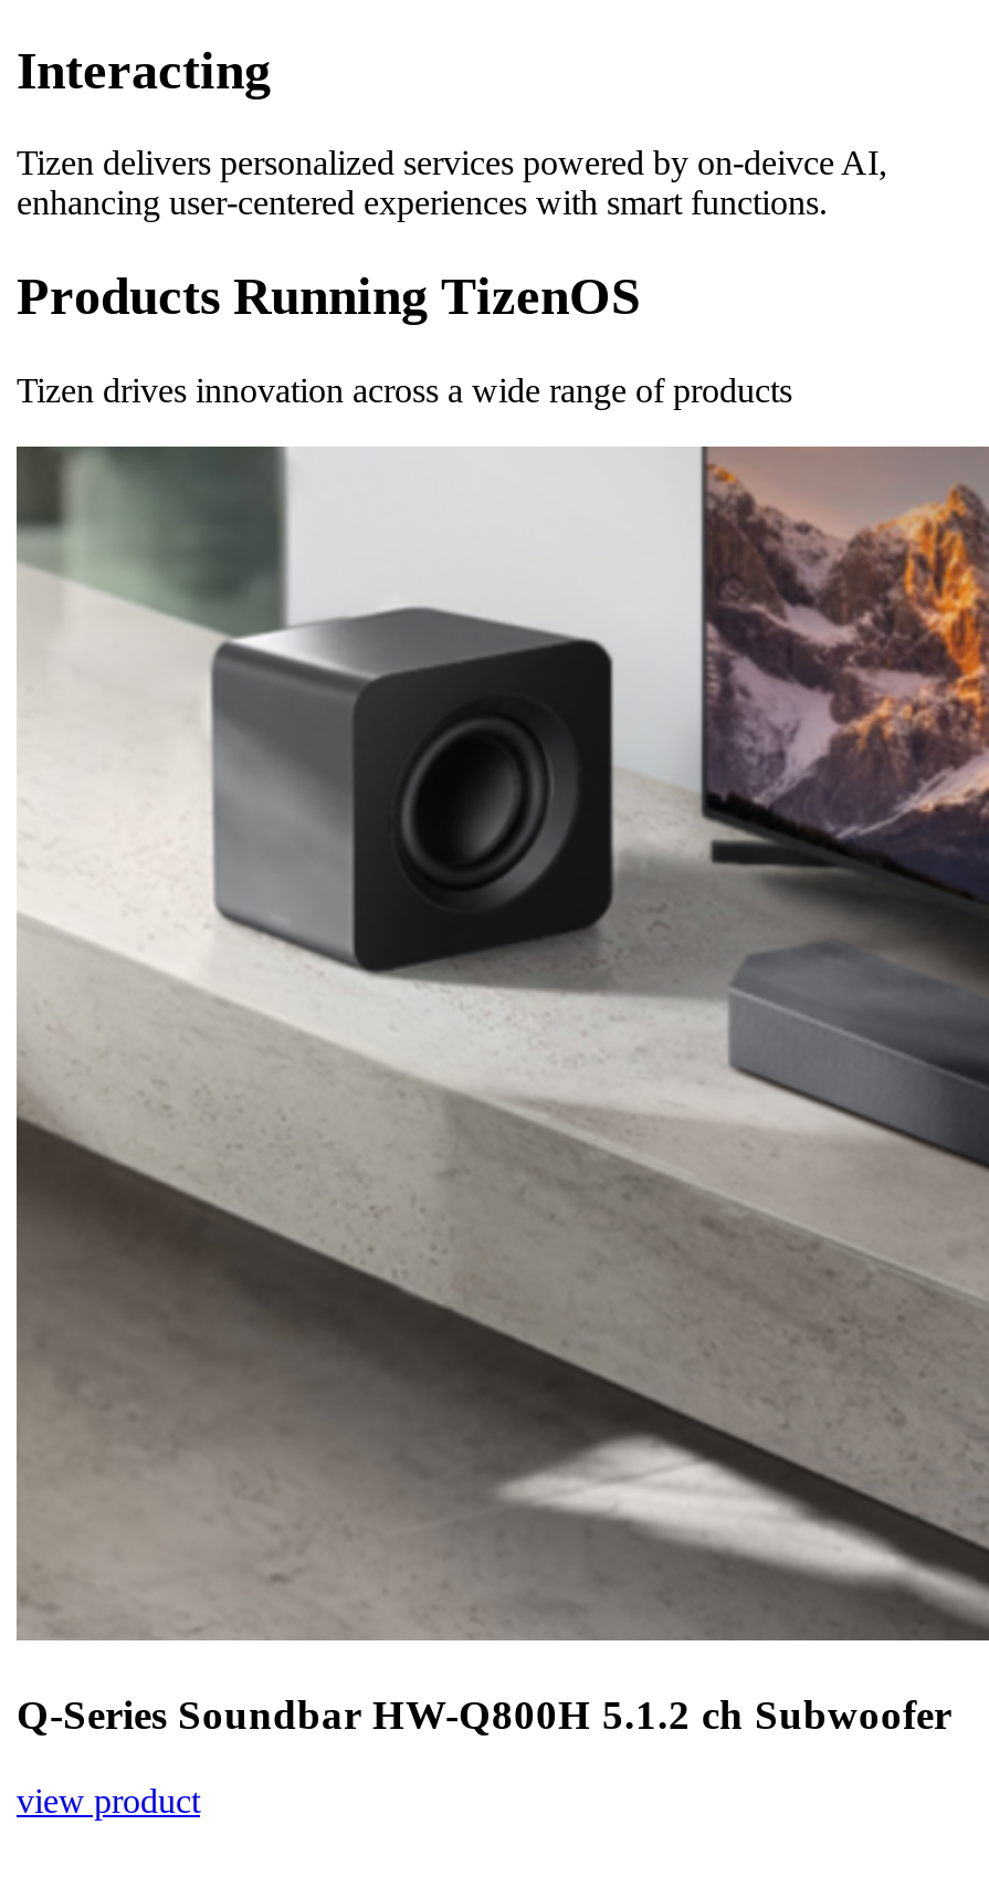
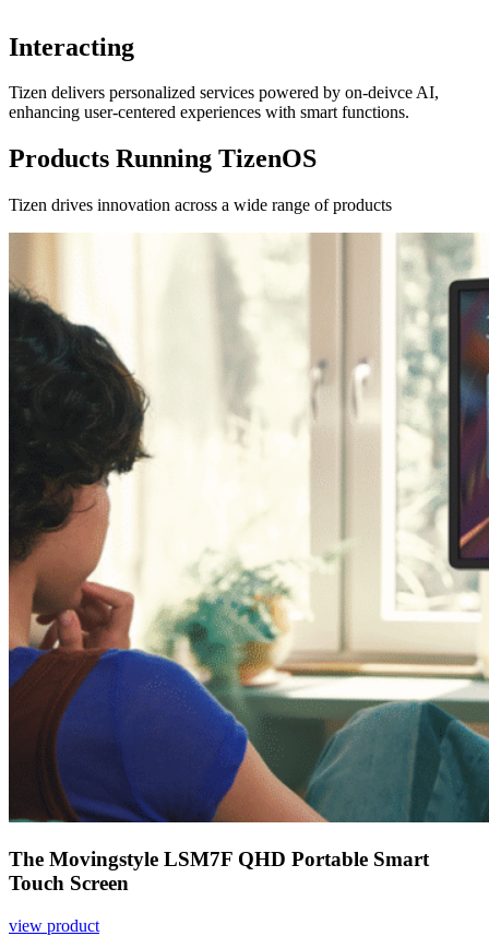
- [image]
- Q-Series Soundbar HW-Q800H 5.1.2 ch Subwoofer
+ [image]
+ The Movingstyle LSM7F QHD Portable Smart
+ Touch Screen
